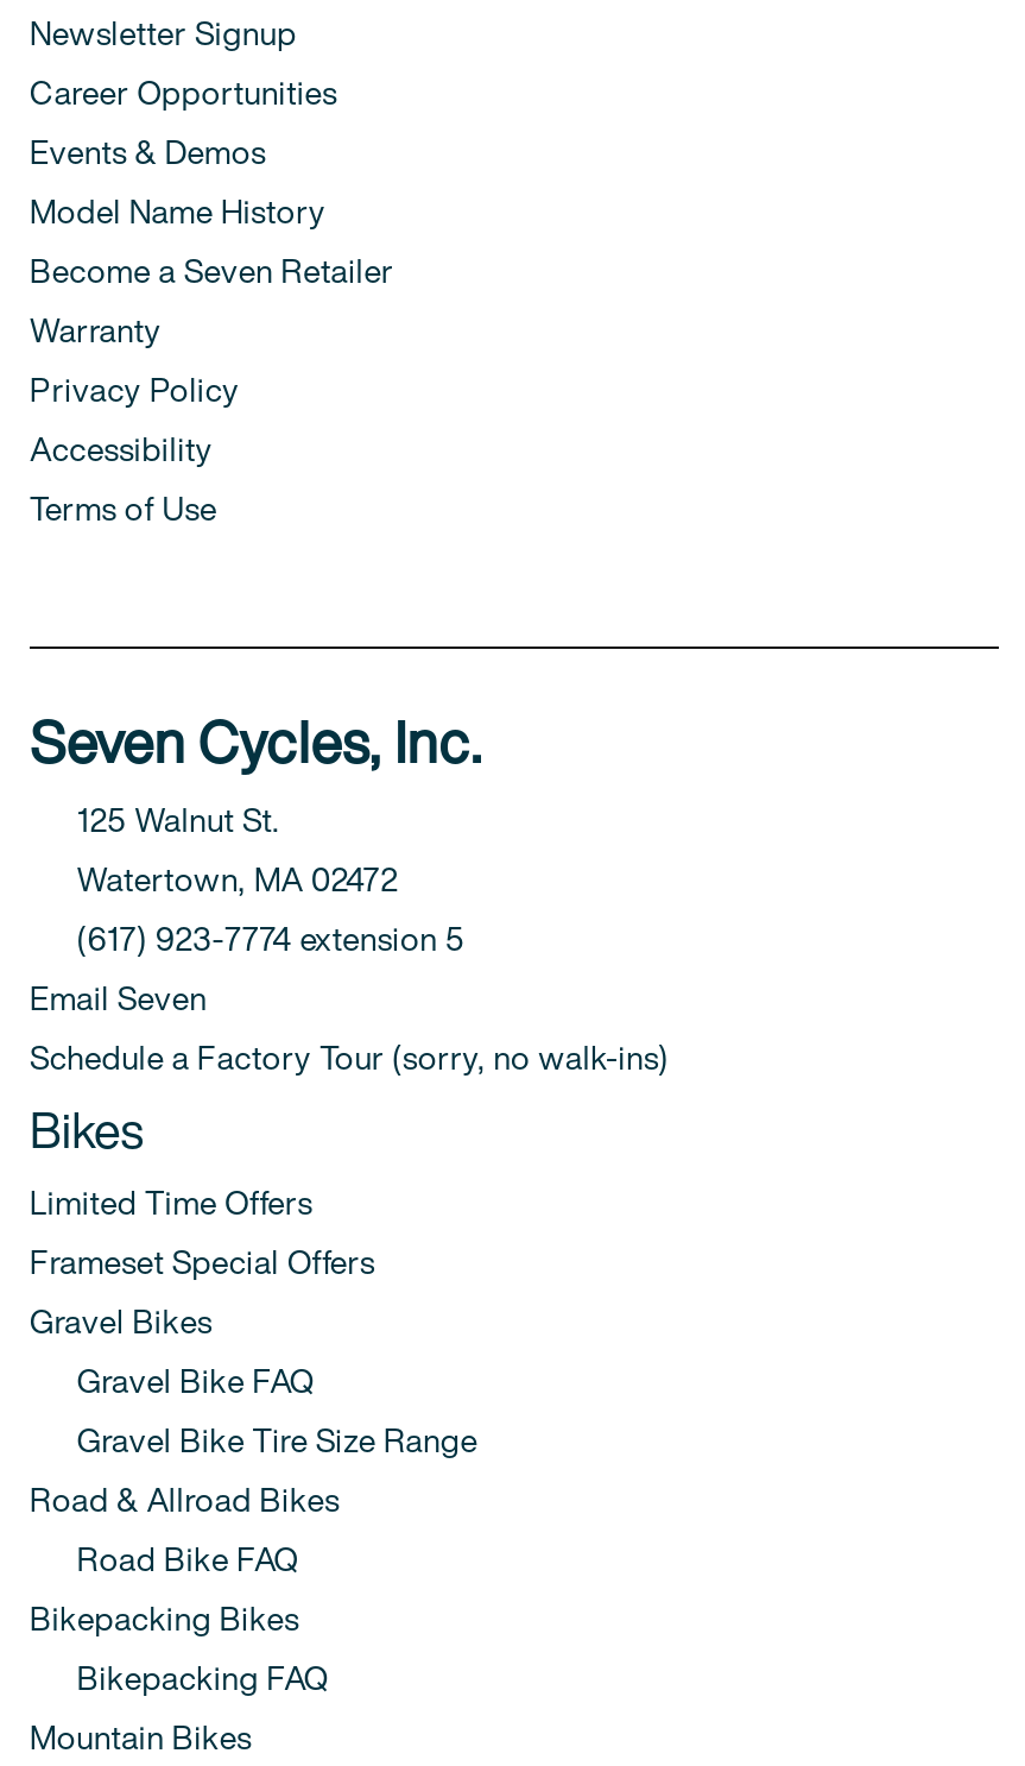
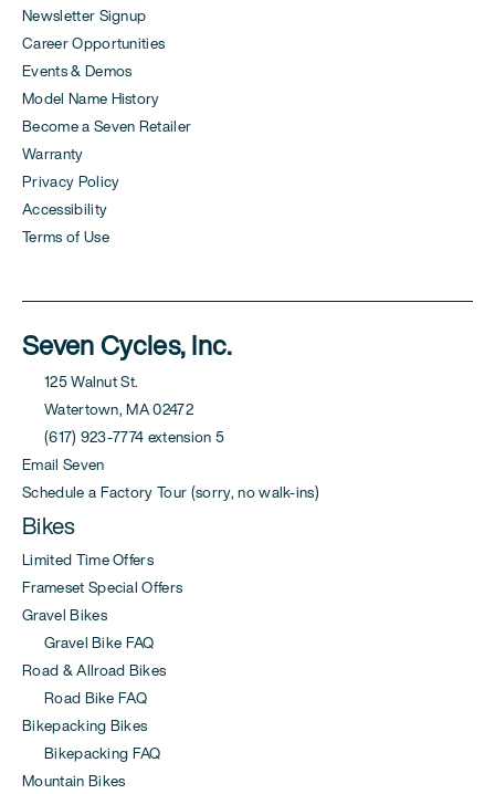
- Gravel Bike Tire Size Range
